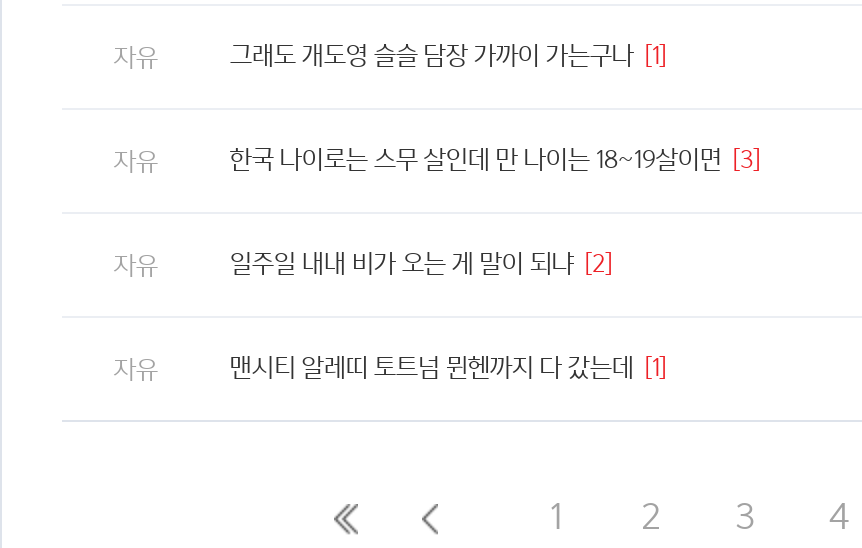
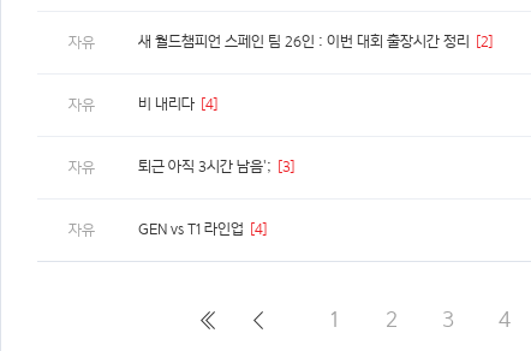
- 그래도 개도영 슬슬 담장 가까이 가는구나 [1]
+ 새 월드챔피언 스페인 팀 26인 : 이번 대회 출장시간 정리 [2]

- 한국 나이로는 스무 살인데 만 나이는 18~19살이면 [3]
+ 비 내리다 [4]

- 일주일 내내 비가 오는 게 말이 되냐 [2]
+ 퇴근 아직 3시간 남음'; [3]

- 맨시티 알레띠 토트넘 뮌헨까지 다 갔는데 [1]
+ GEN vs T1 라인업 [4]
